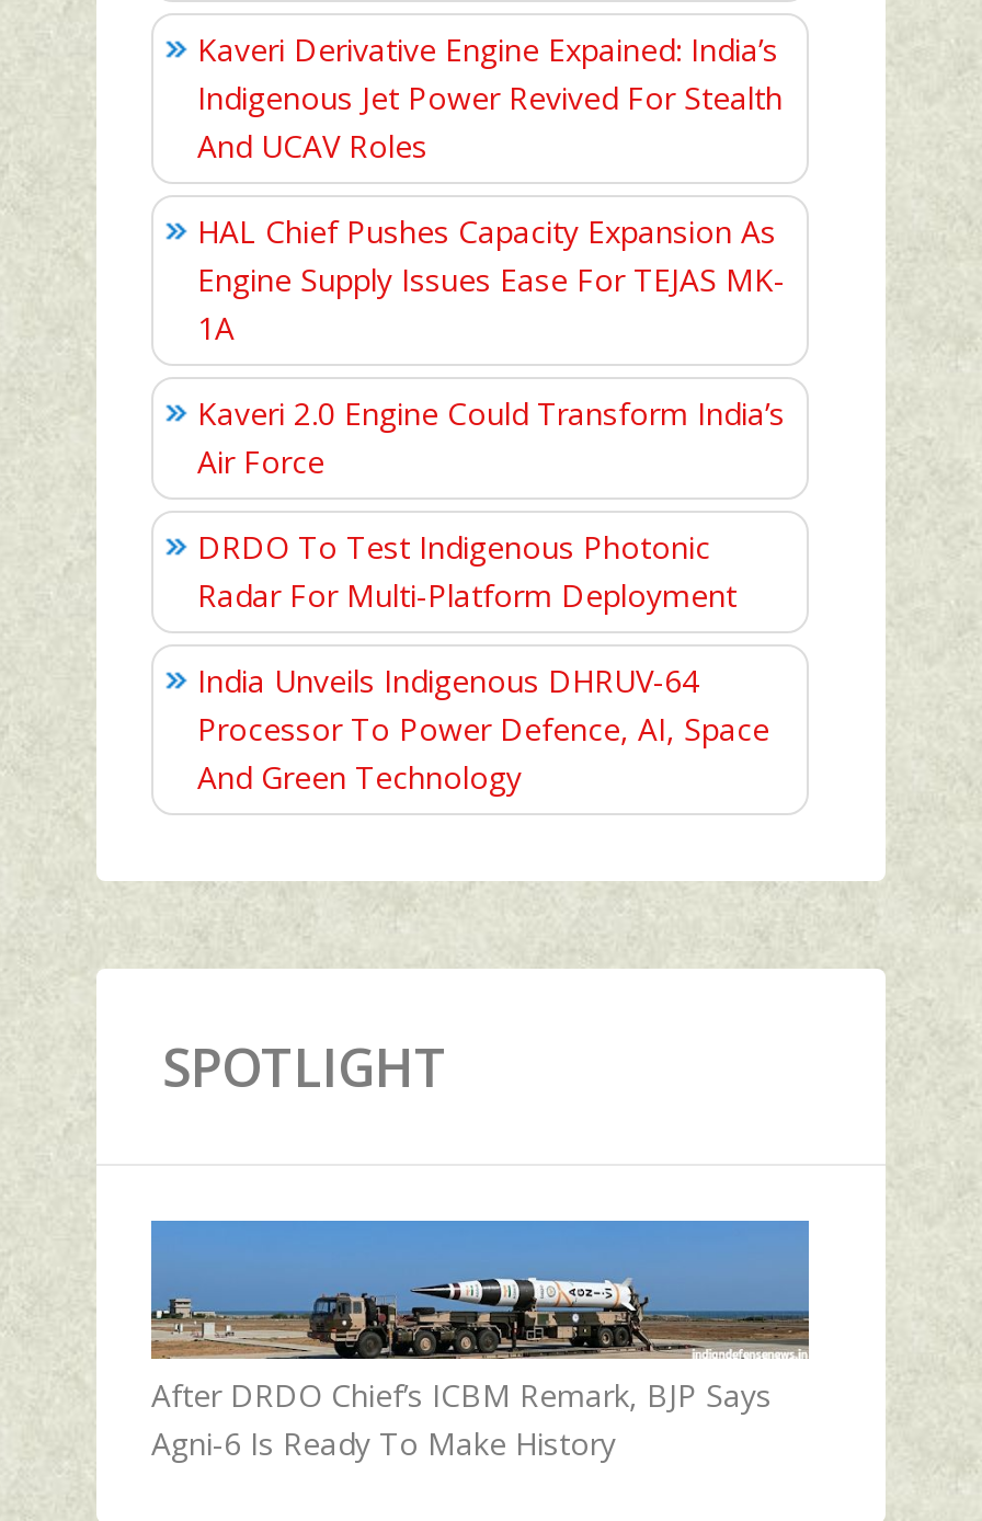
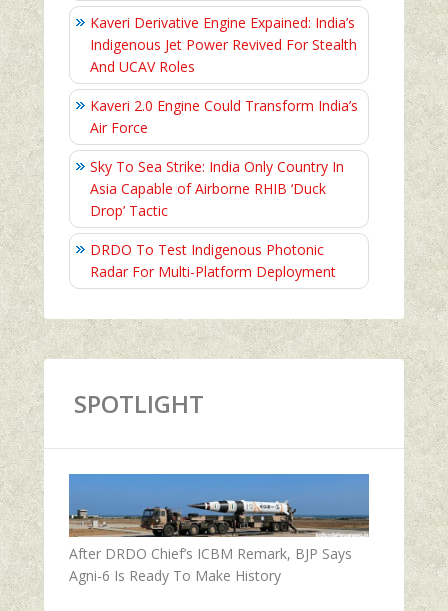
- HAL Chief Pushes Capacity Expansion As
- Engine Supply Issues Ease For TEJAS MK-
- 1A

+ Sky To Sea Strike: India Only Country In
+ Asia Capable of Airborne RHIB ‘Duck
+ Drop’ Tactic

- India Unveils Indigenous DHRUV-64
- Processor To Power Defence, AI, Space
- And Green Technology
